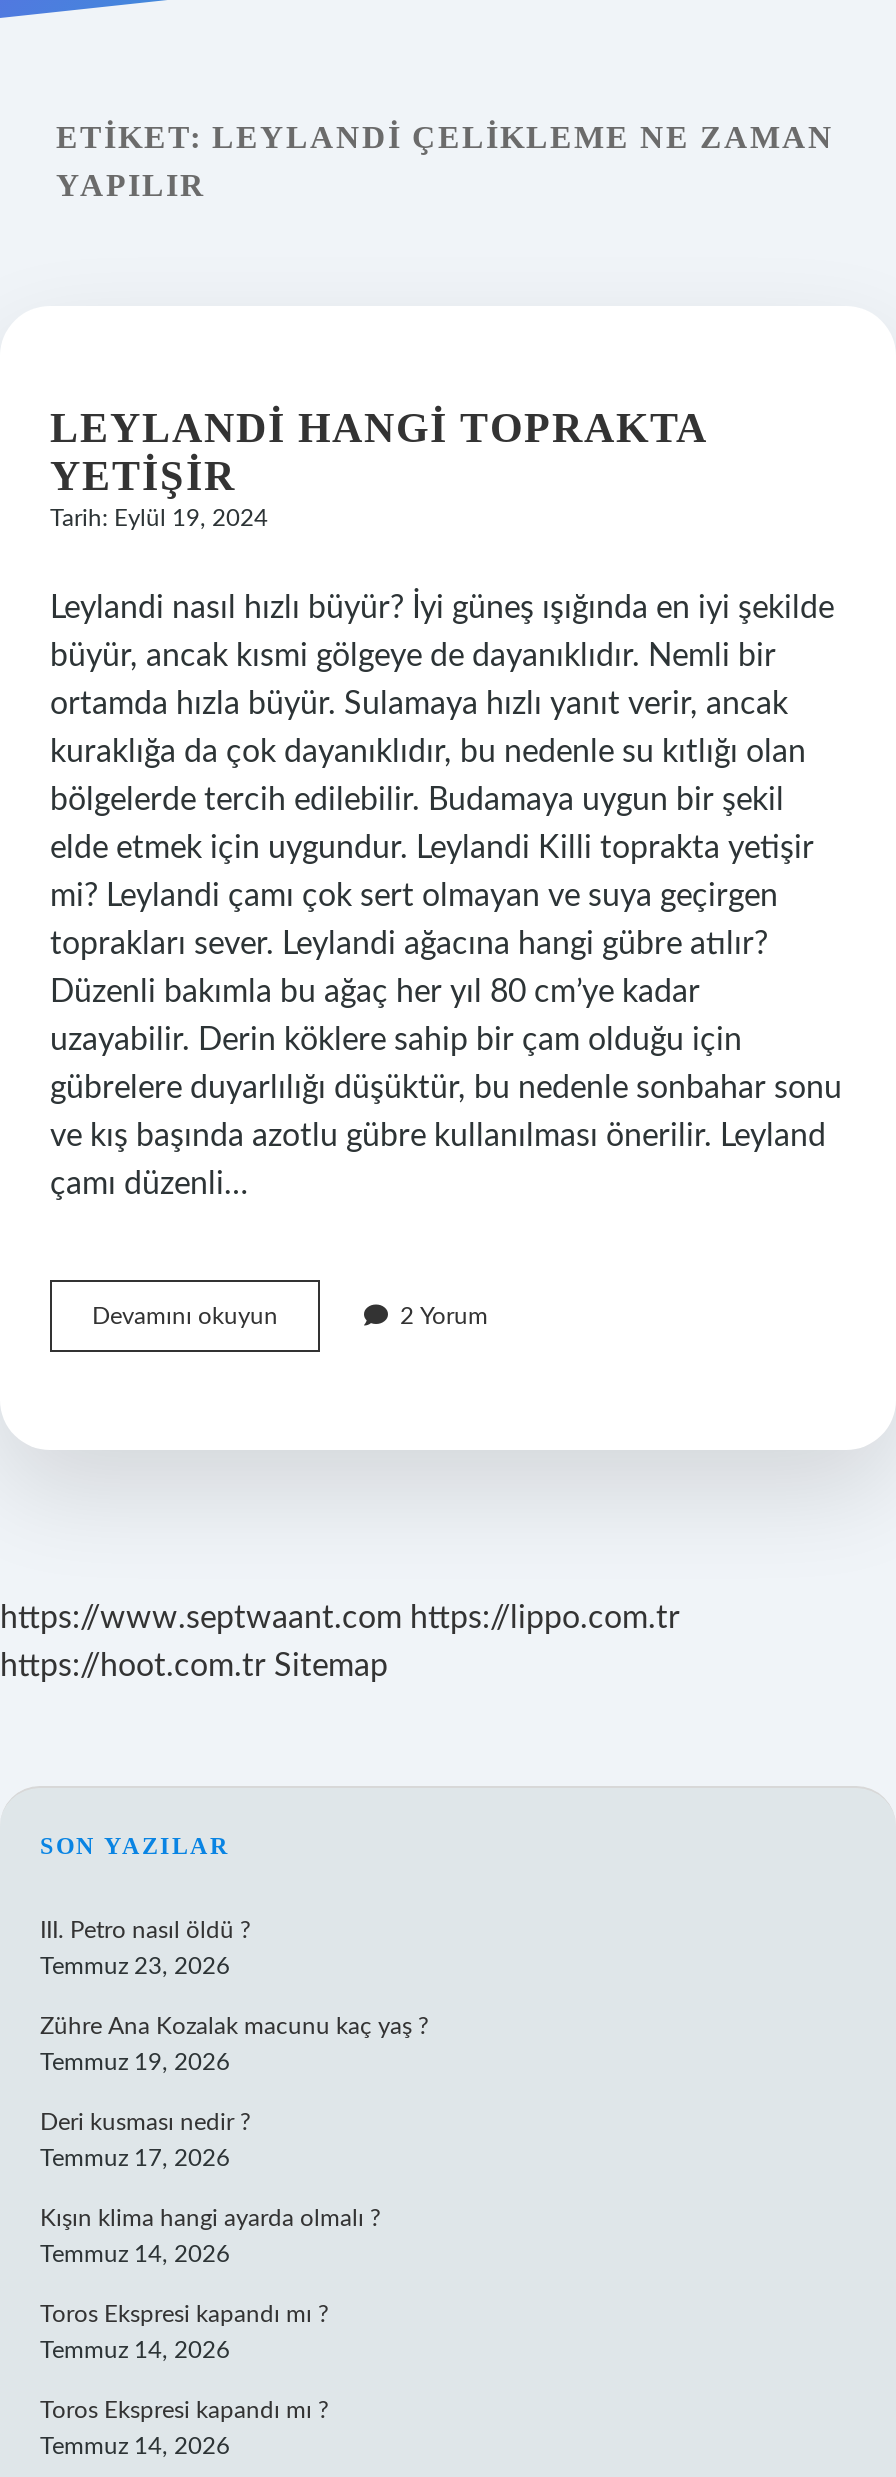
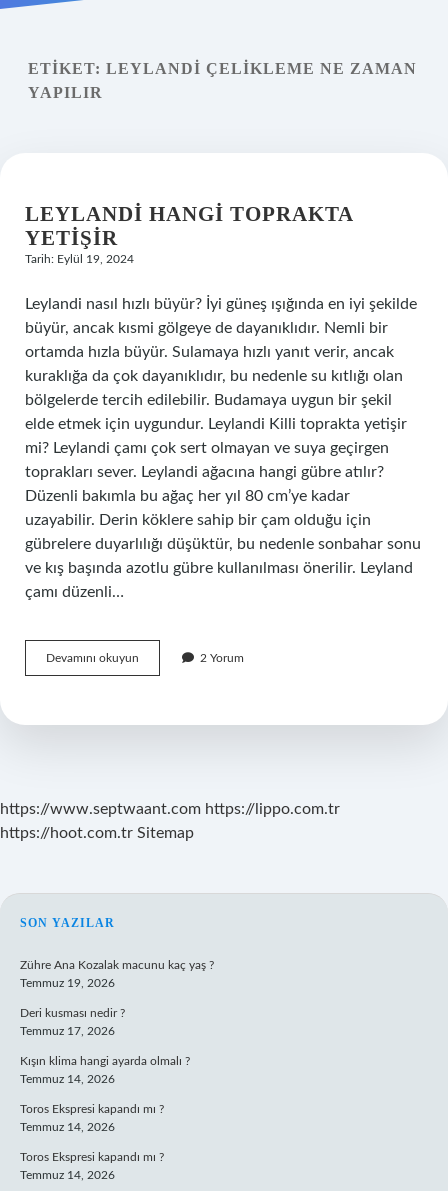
- III. Petro nasıl öldü ?
- Temmuz 23, 2026
